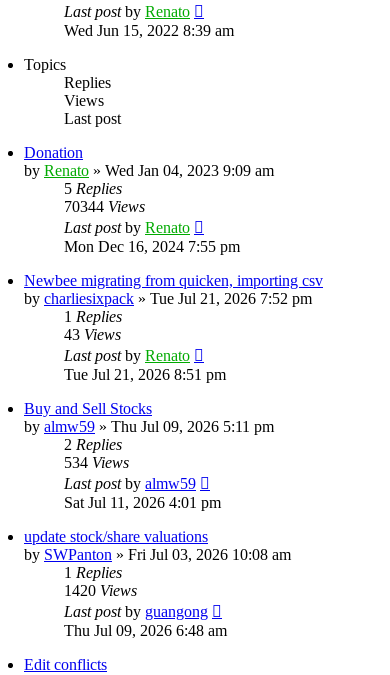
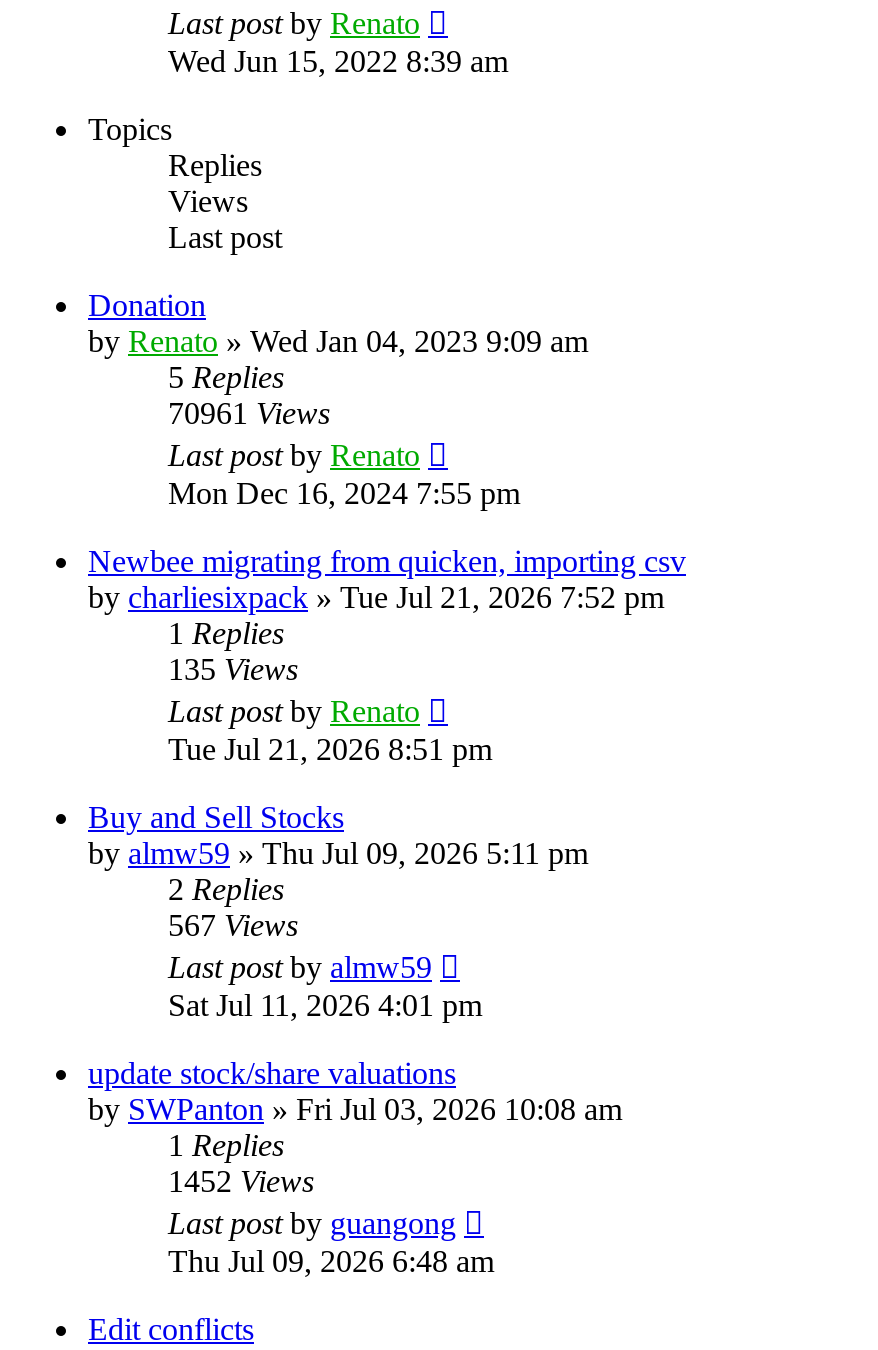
- 70344 Views
+ 70961 Views

- 43 Views
+ 135 Views

- 534 Views
+ 567 Views

- 1420 Views
+ 1452 Views
